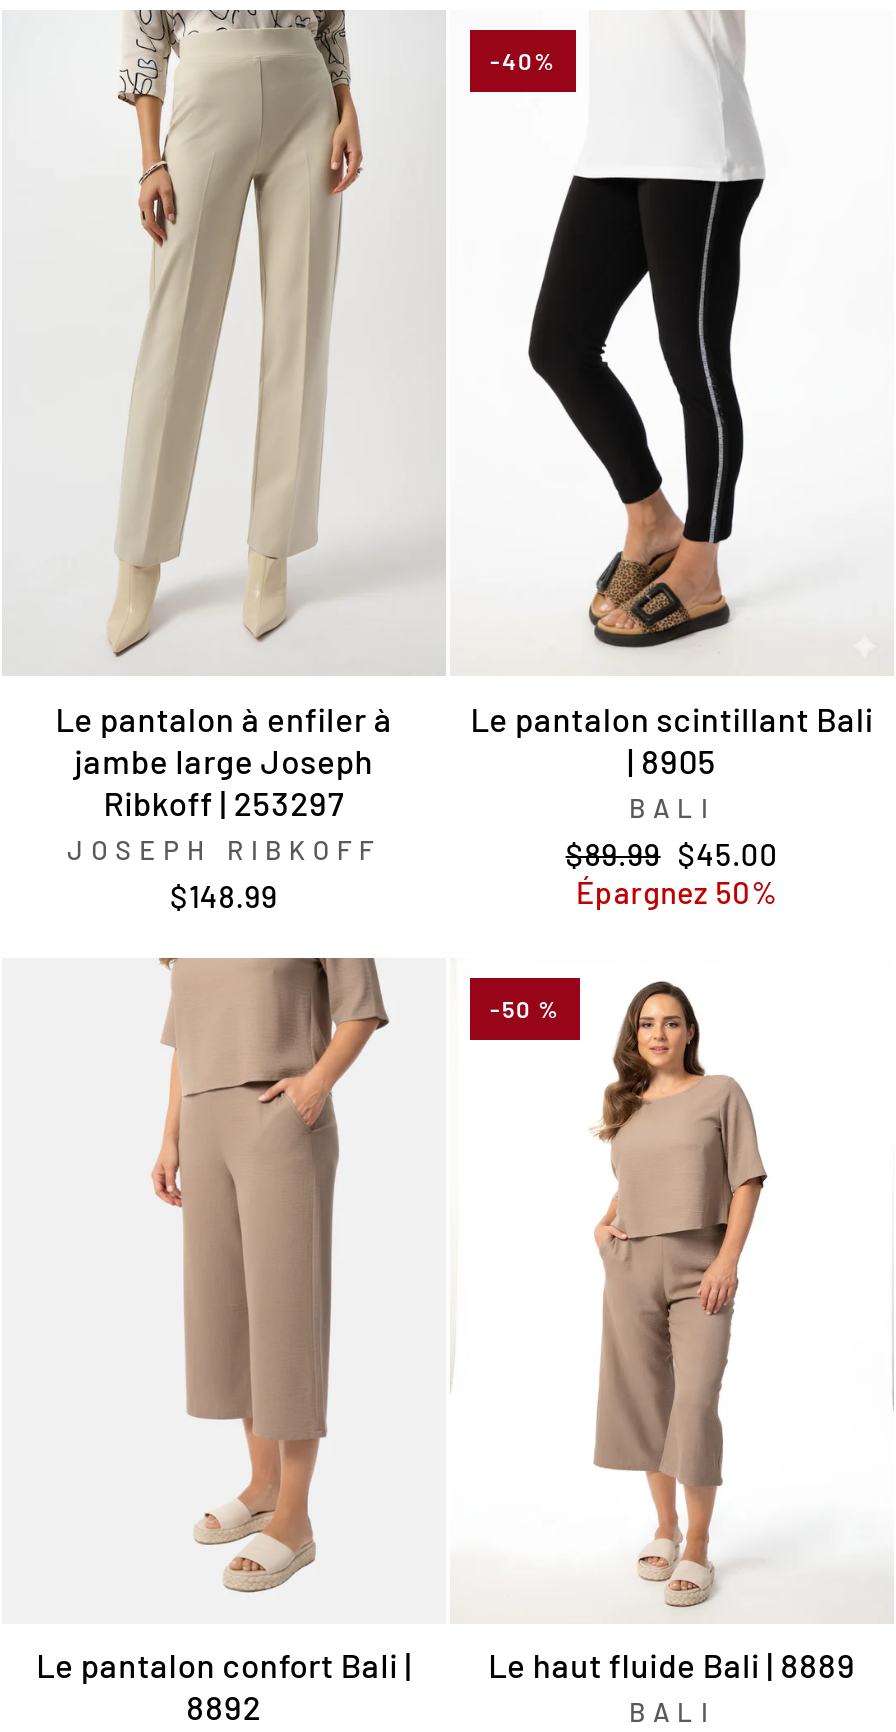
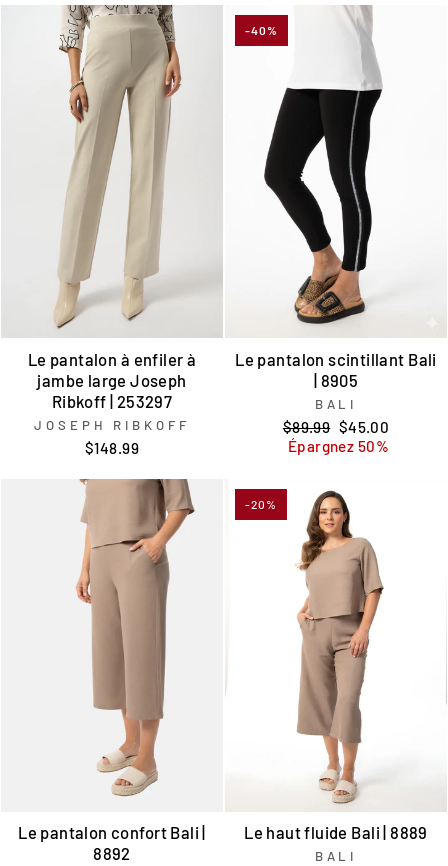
- -50 %
+ -20%
